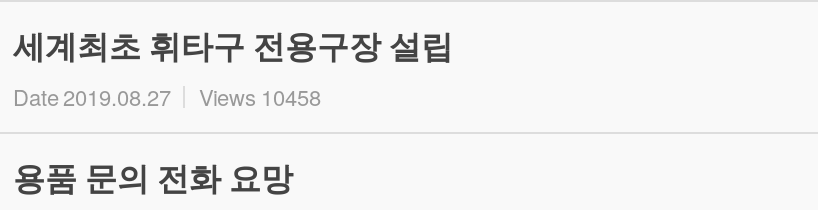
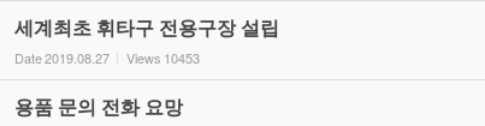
- Date 2019.08.27 Views 10458
+ Date 2019.08.27 Views 10453
